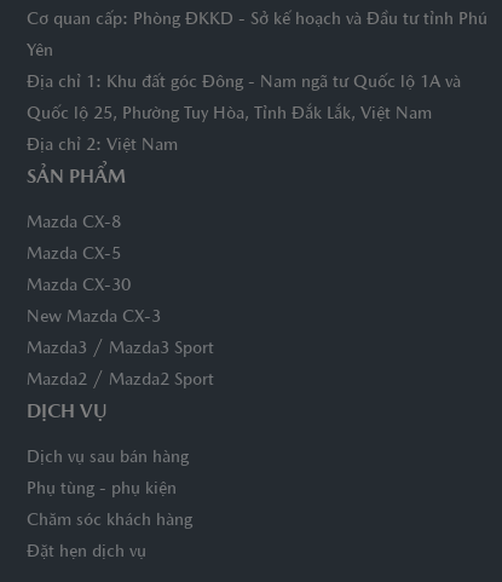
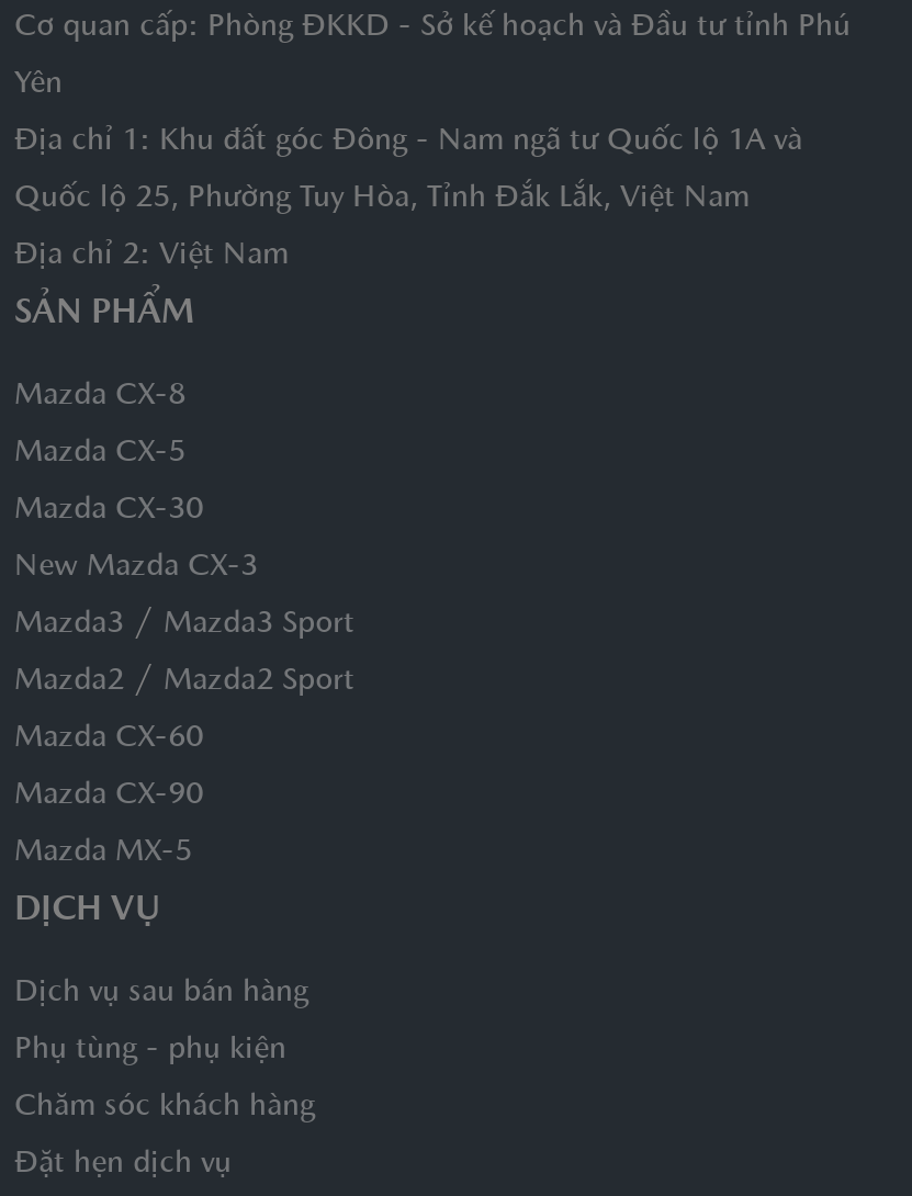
+ Mazda CX-60
+ Mazda CX-90
+ Mazda MX-5
